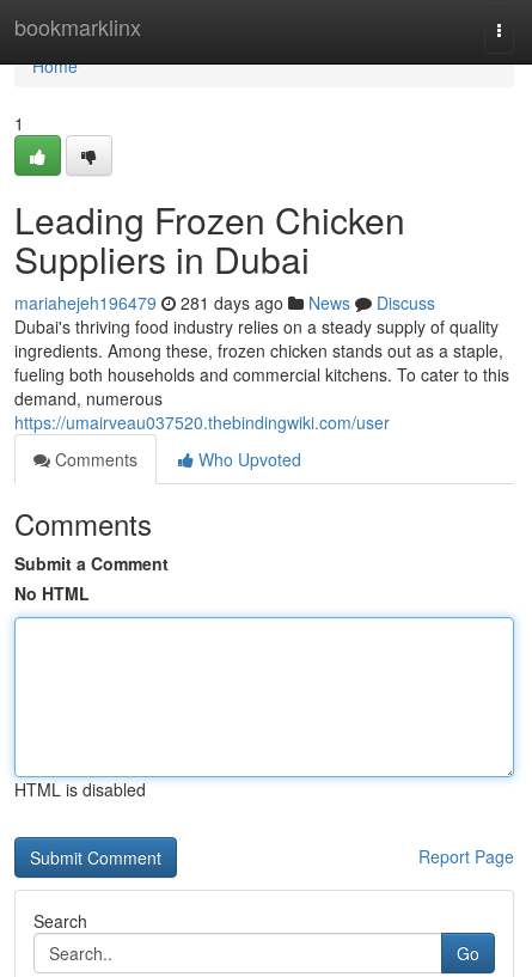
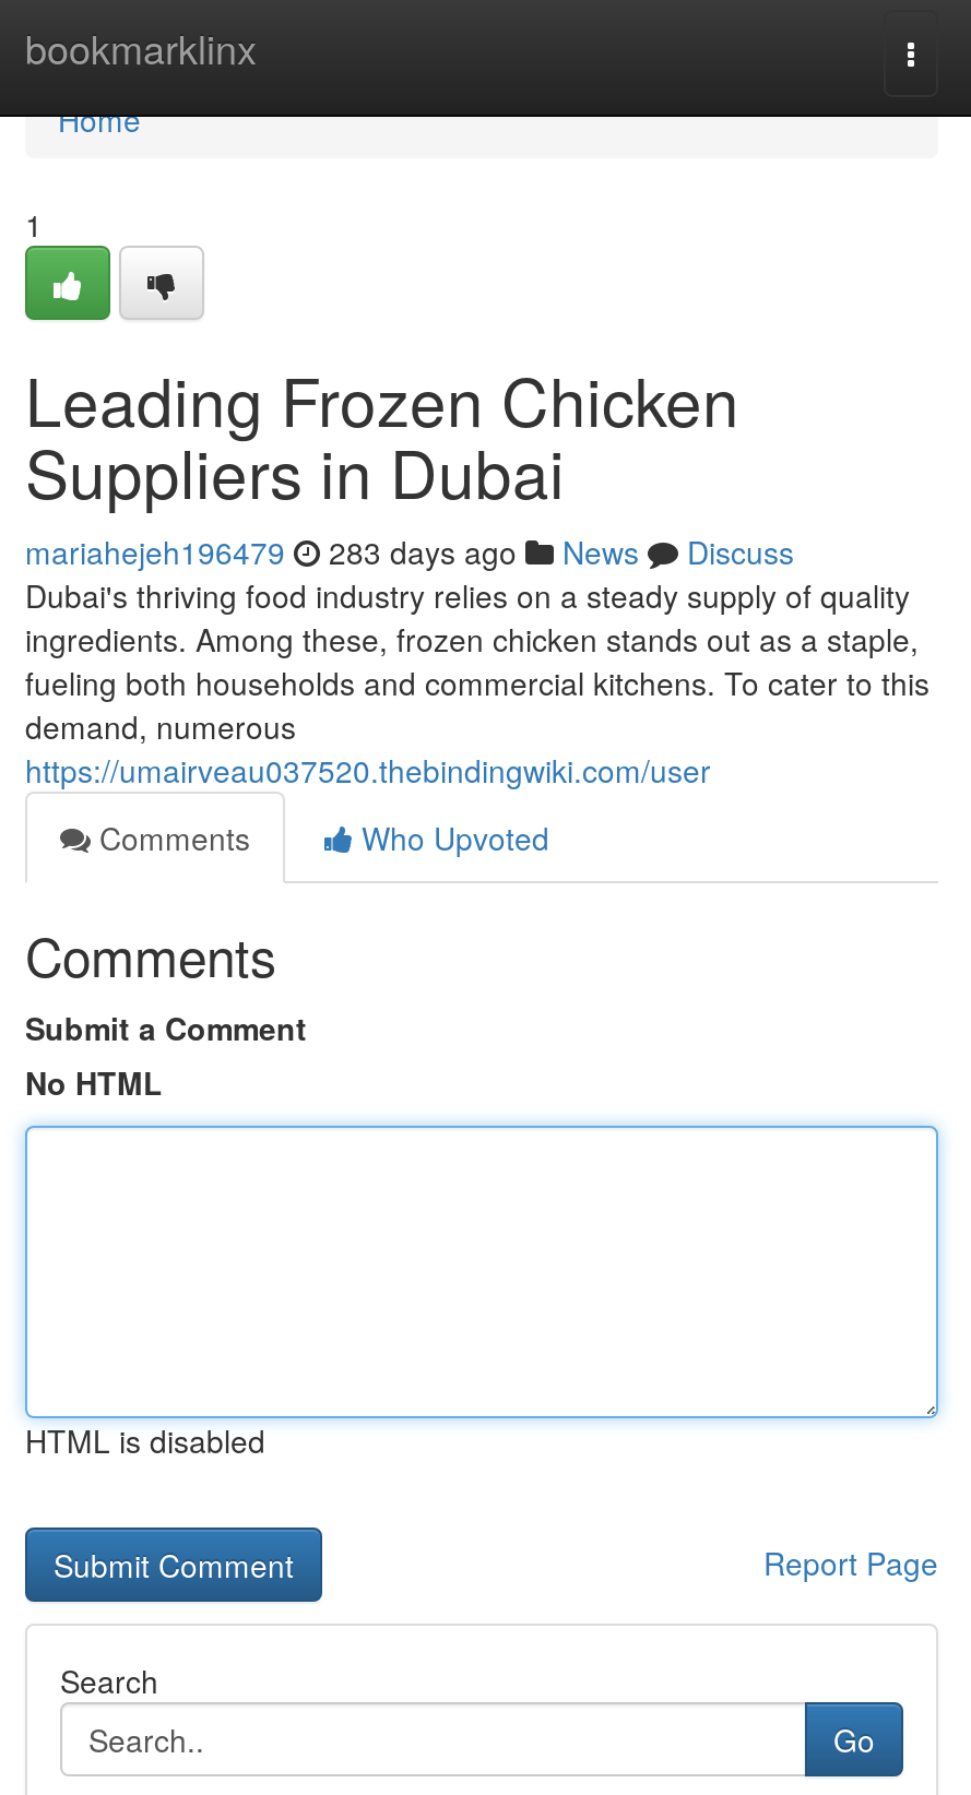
- mariahejeh196479 281 days ago News Discuss
+ mariahejeh196479 283 days ago News Discuss
